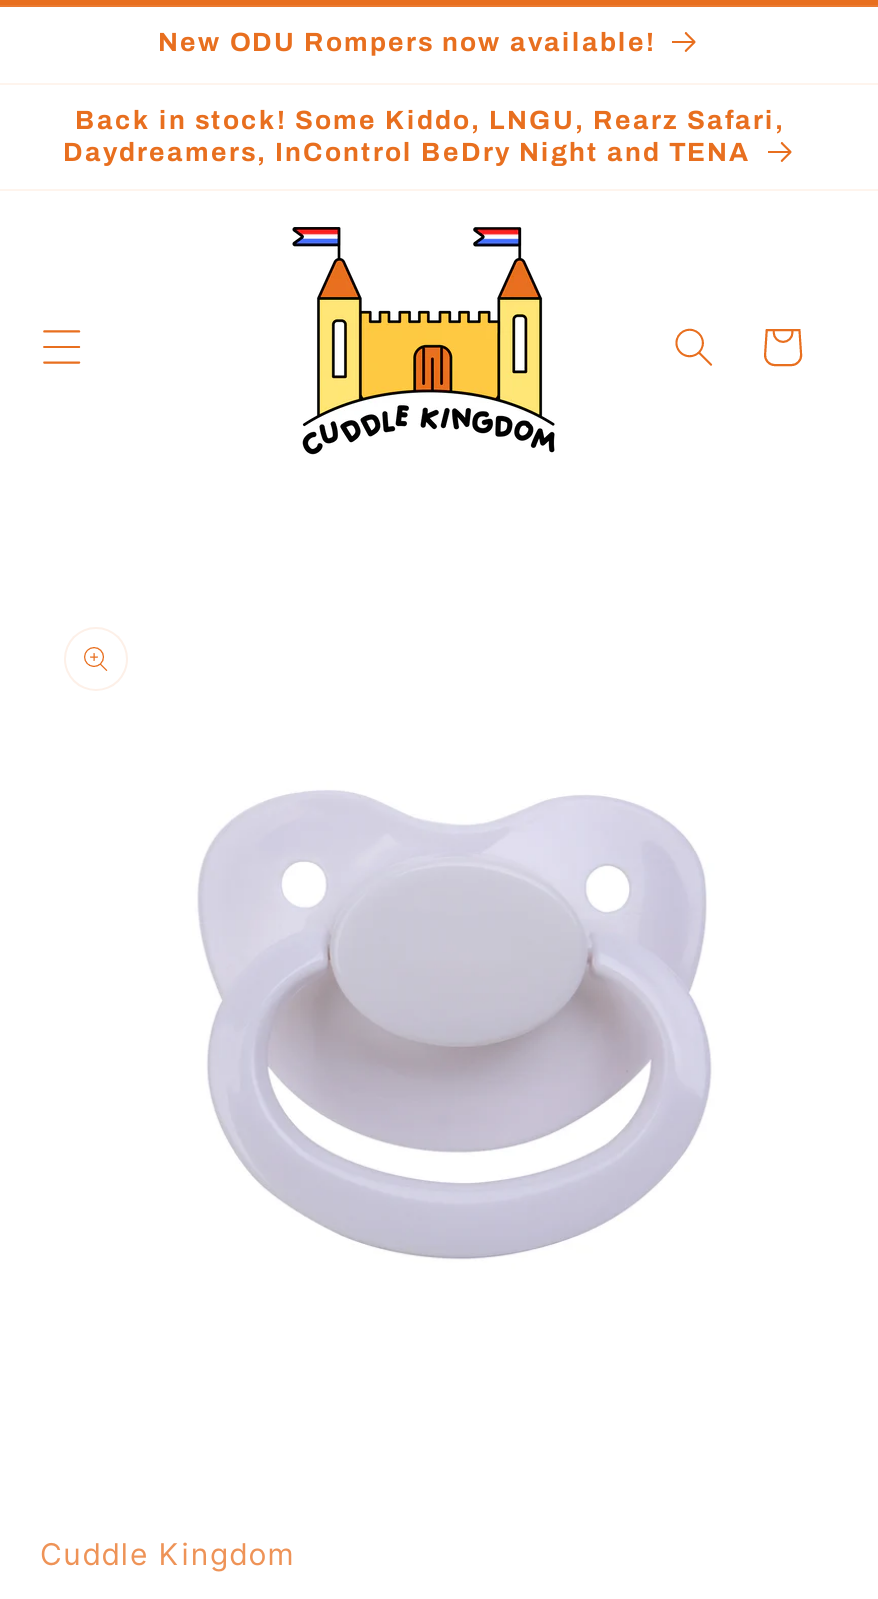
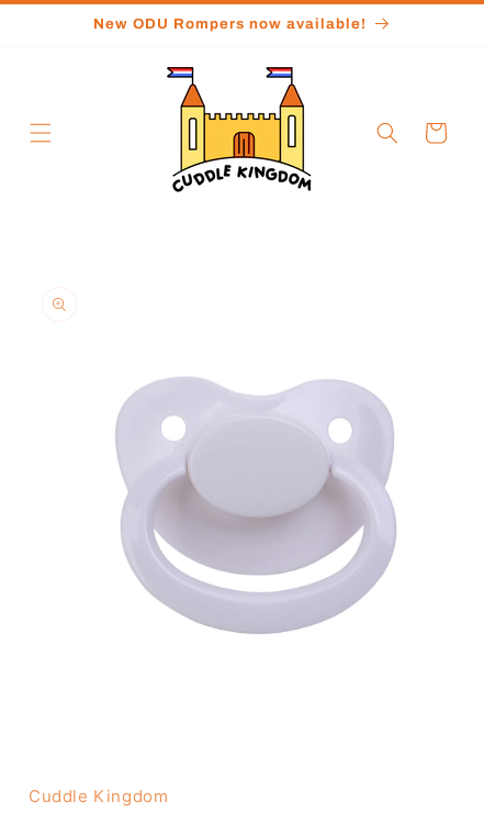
- Back in stock! Some Kiddo, LNGU, Rearz Safari,
- Daydreamers, InControl BeDry Night and TENA
